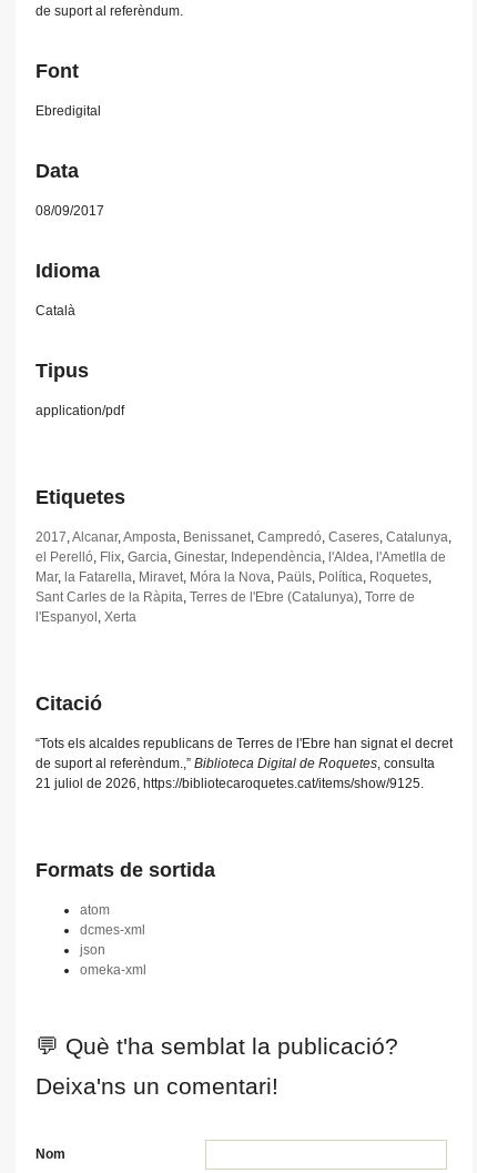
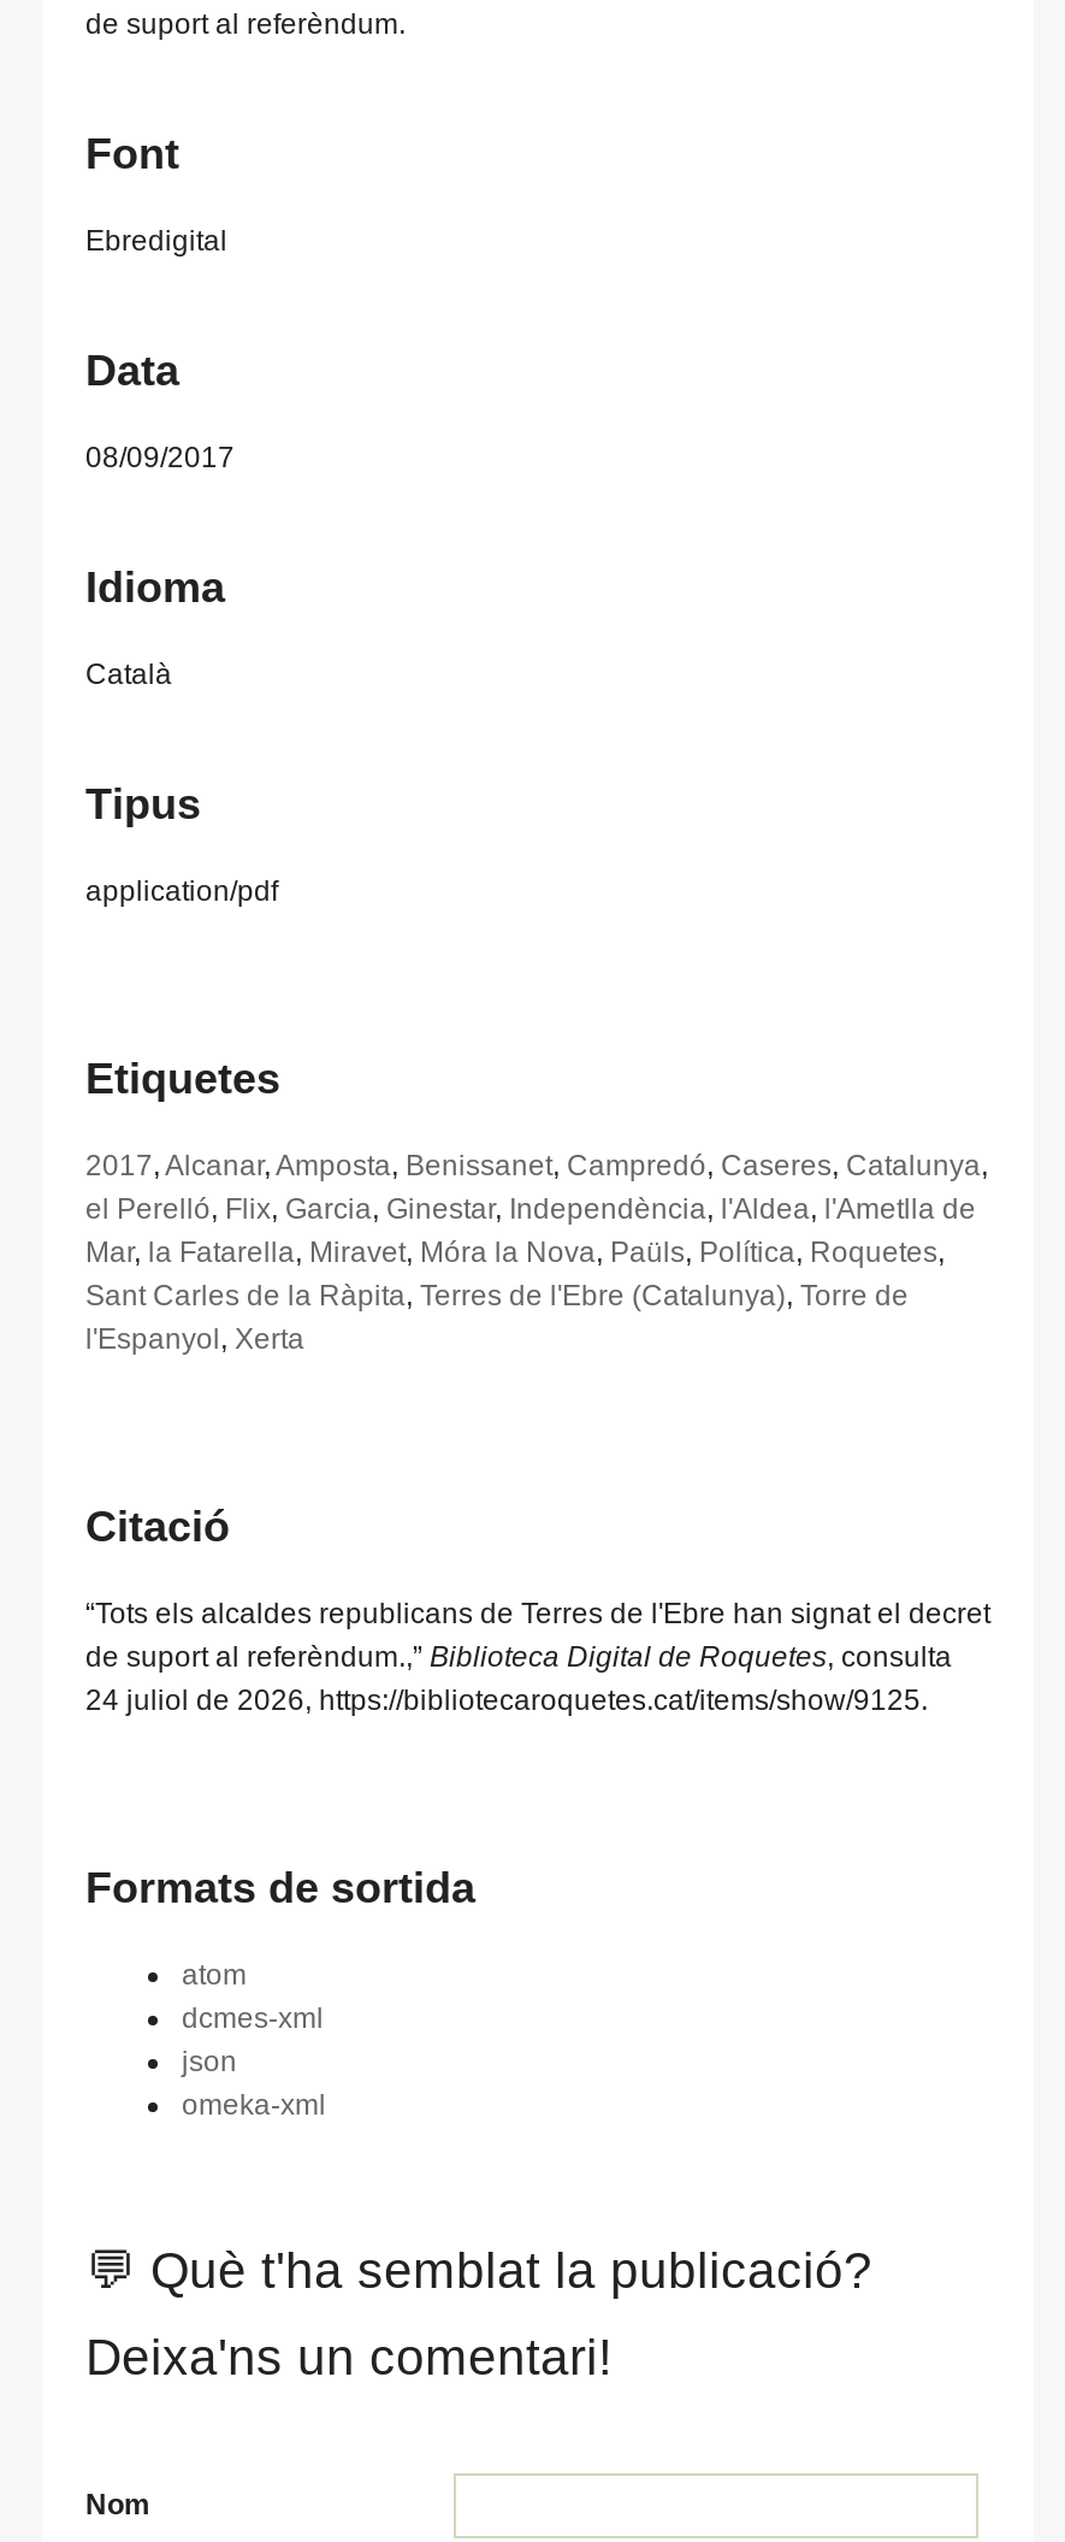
- 21 juliol de 2026, https://bibliotecaroquetes.cat/items/show/9125.
+ 24 juliol de 2026, https://bibliotecaroquetes.cat/items/show/9125.
